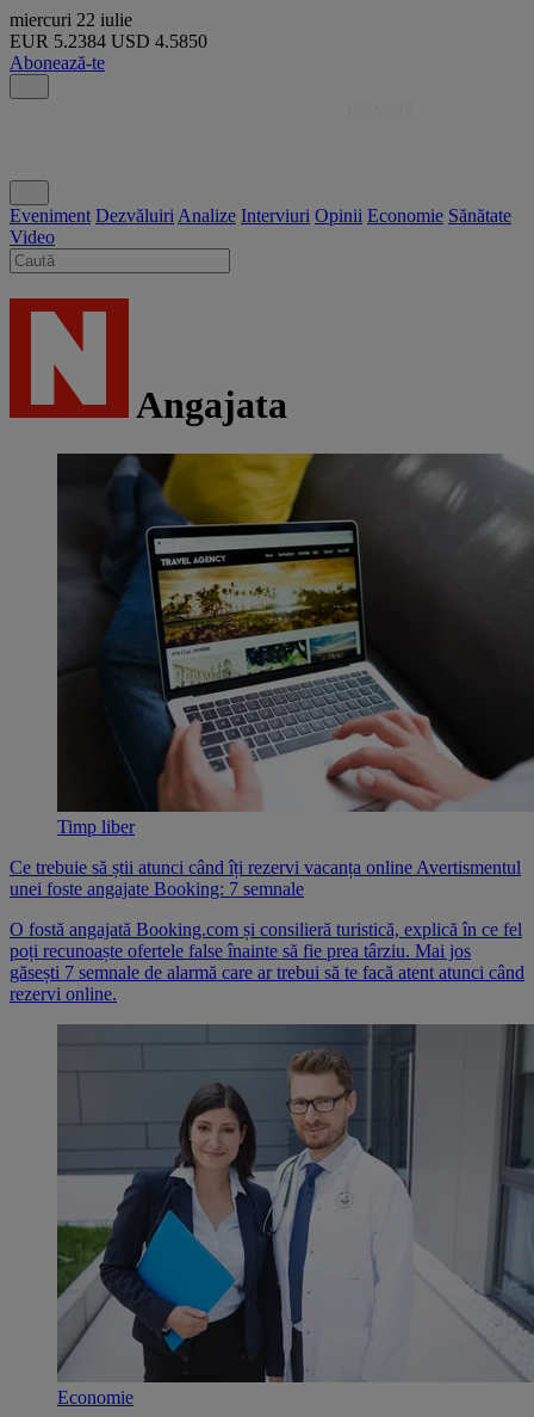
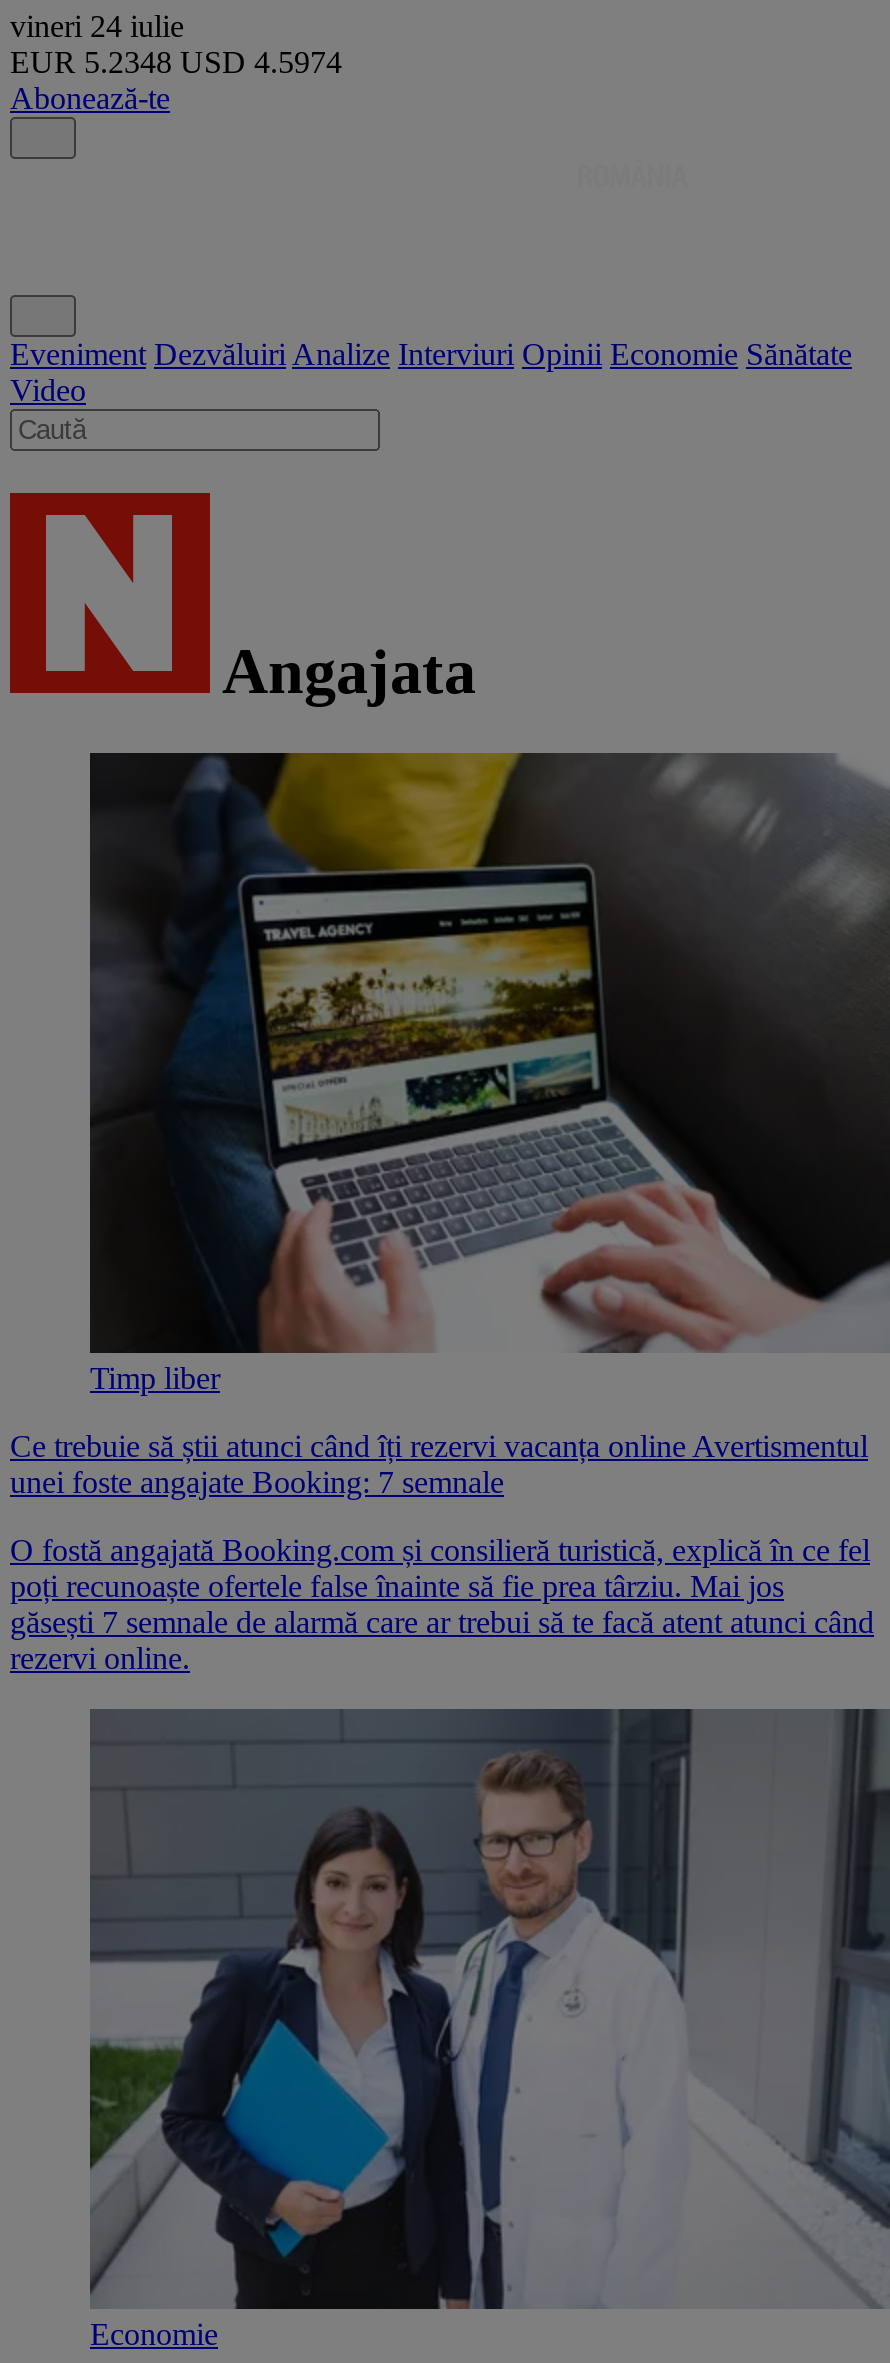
- miercuri 22 iulie
+ vineri 24 iulie

- EUR 5.2384 USD 4.5850
+ EUR 5.2348 USD 4.5974
